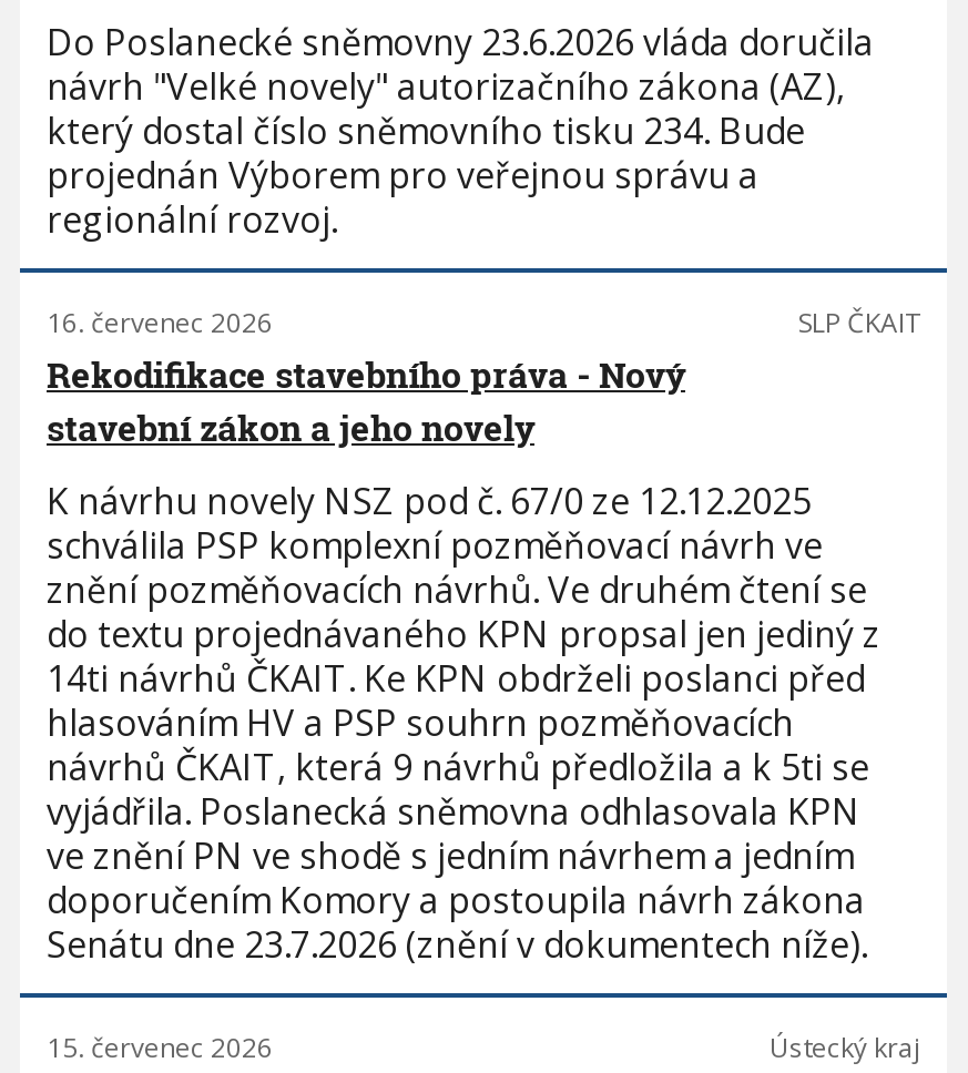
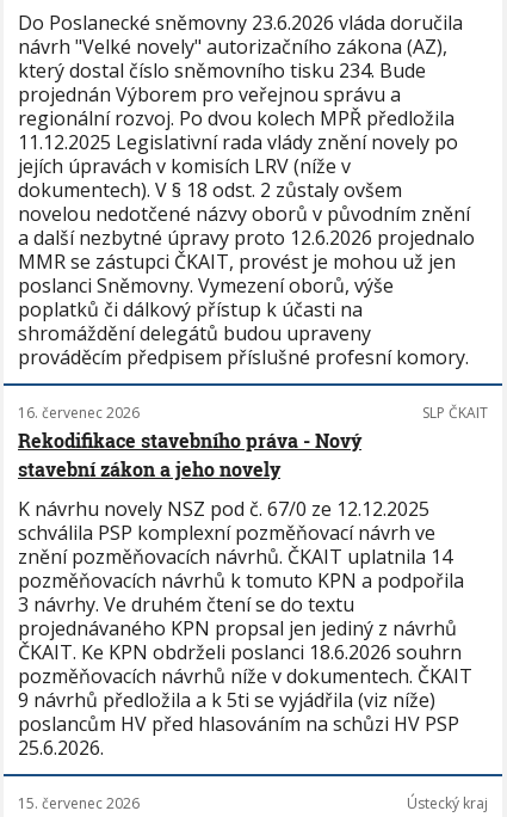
- regionální rozvoj.
+ regionální rozvoj. Po dvou kolech MPŘ předložila
+ 11.12.2025 Legislativní rada vlády znění novely po
+ jejích úpravách v komisích LRV (níže v
+ dokumentech). V § 18 odst. 2 zůstaly ovšem
+ novelou nedotčené názvy oborů v původním znění
+ a další nezbytné úpravy proto 12.6.2026 projednalo
+ MMR se zástupci ČKAIT, provést je mohou už jen
+ poslanci Sněmovny. Vymezení oborů, výše
+ poplatků či dálkový přístup k účasti na
+ shromáždění delegátů budou upraveny
+ prováděcím předpisem příslušné profesní komory.

- znění pozměňovacích návrhů. Ve druhém čtení se
- do textu projednávaného KPN propsal jen jediný z
- 14ti návrhů ČKAIT. Ke KPN obdrželi poslanci před
- hlasováním HV a PSP souhrn pozměňovacích
- návrhů ČKAIT, která 9 návrhů předložila a k 5ti se
- vyjádřila. Poslanecká sněmovna odhlasovala KPN
- ve znění PN ve shodě s jedním návrhem a jedním
- doporučením Komory a postoupila návrh zákona
- Senátu dne 23.7.2026 (znění v dokumentech níže).
+ znění pozměňovacích návrhů. ČKAIT uplatnila 14
+ pozměňovacích návrhů k tomuto KPN a podpořila
+ 3 návrhy. Ve druhém čtení se do textu
+ projednávaného KPN propsal jen jediný z návrhů
+ ČKAIT. Ke KPN obdrželi poslanci 18.6.2026 souhrn
+ pozměňovacích návrhů níže v dokumentech. ČKAIT
+ 9 návrhů předložila a k 5ti se vyjádřila (viz níže)
+ poslancům HV před hlasováním na schůzi HV PSP
+ 25.6.2026.
